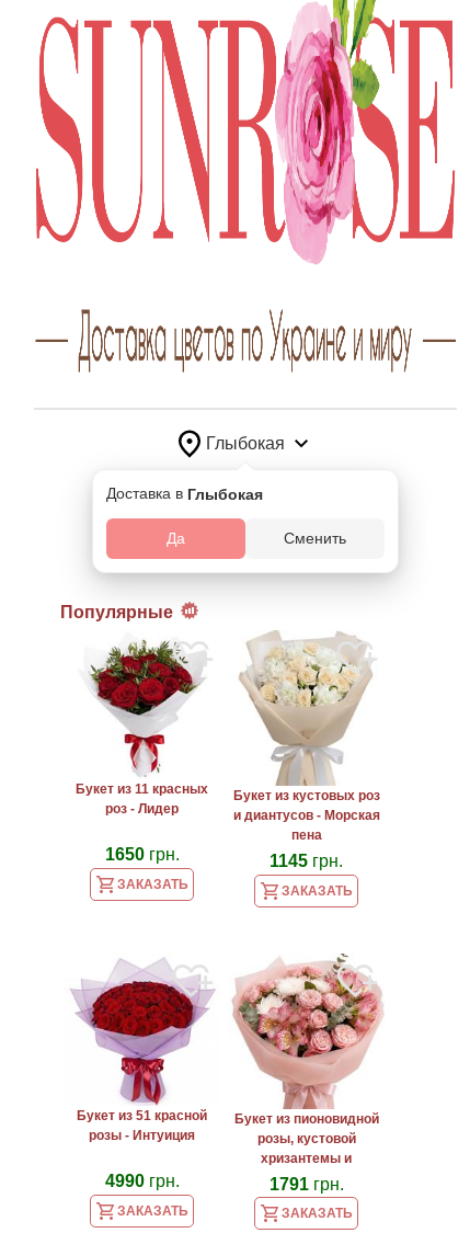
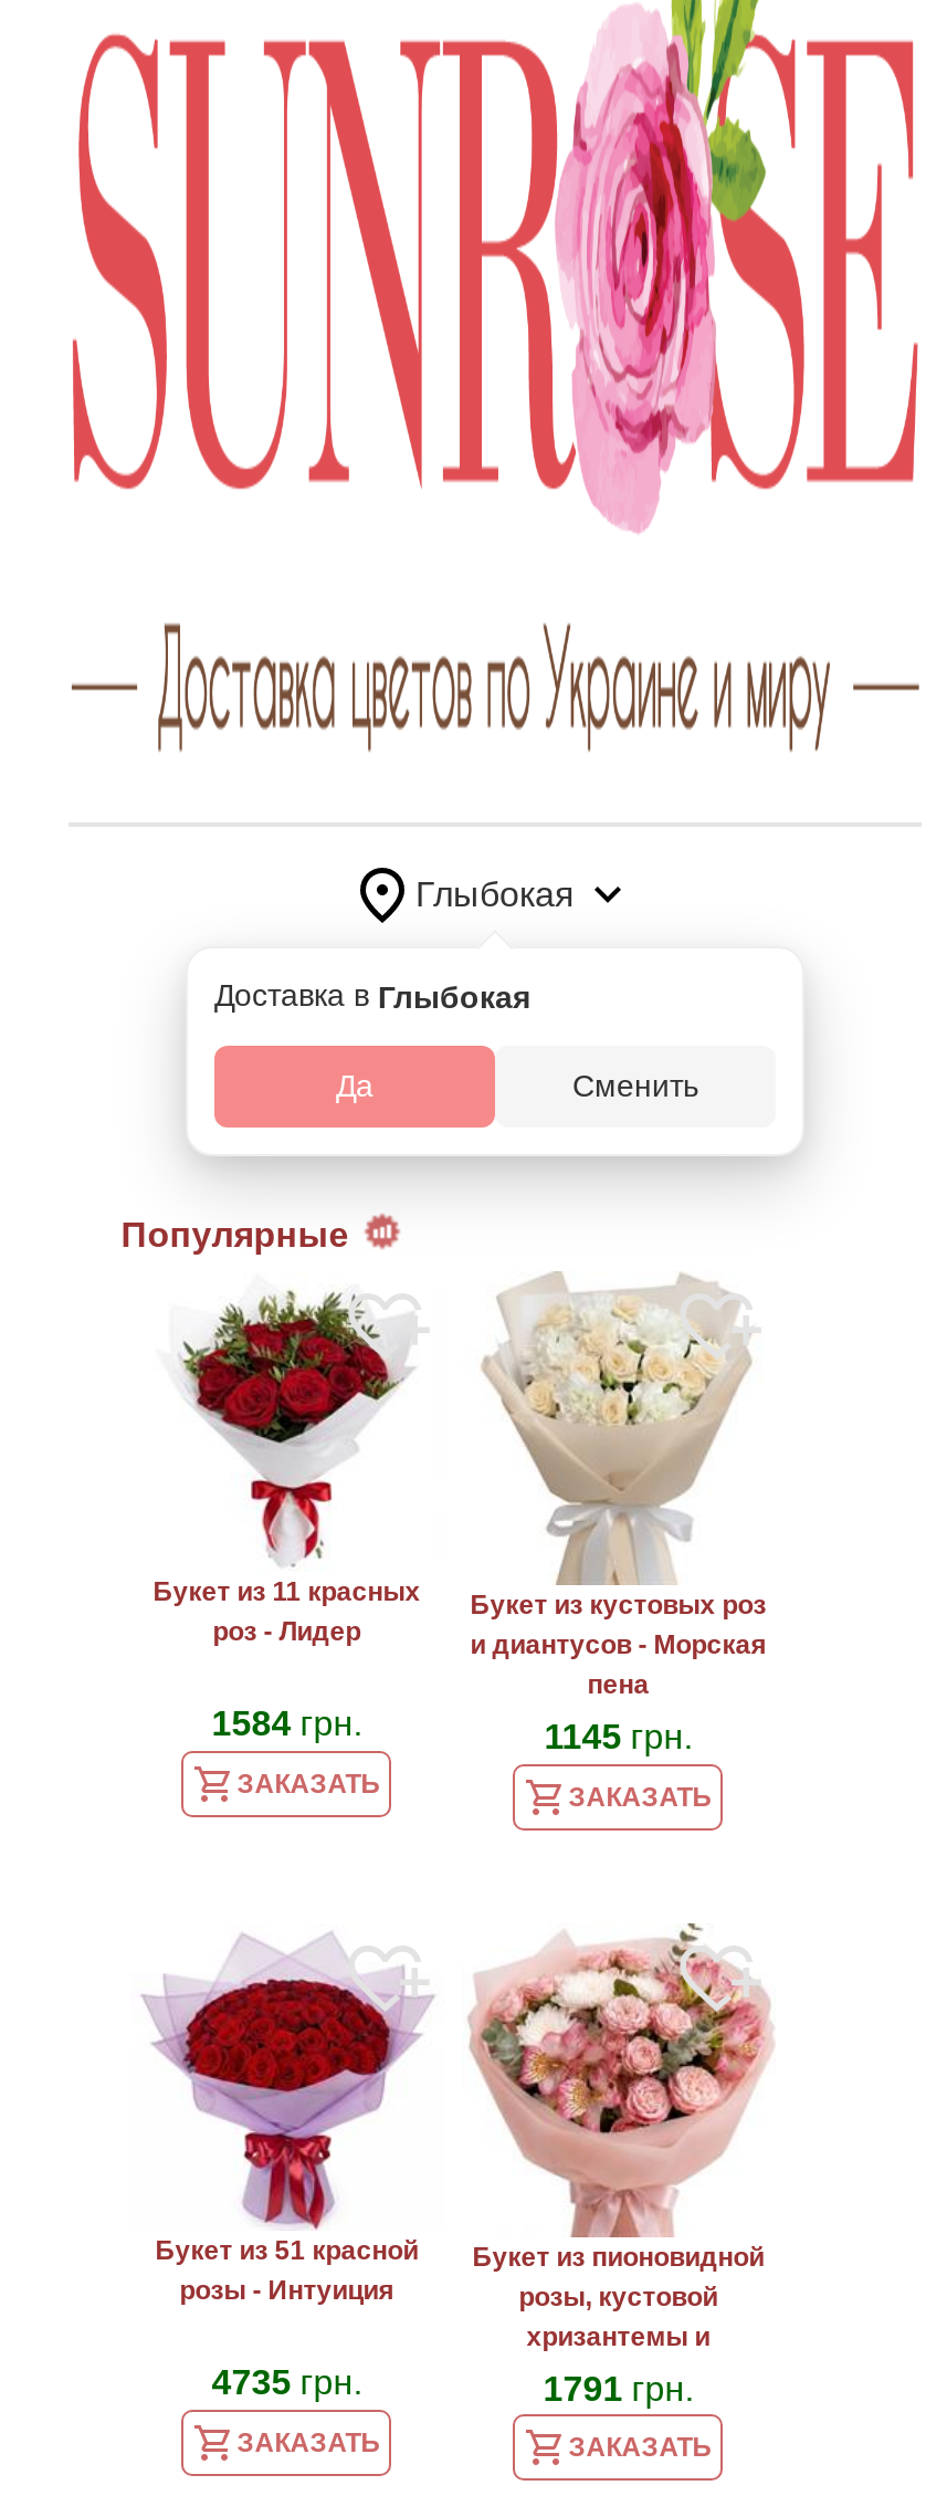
- 1650 грн.
+ 1584 грн.

- 4990 грн.
+ 4735 грн.
